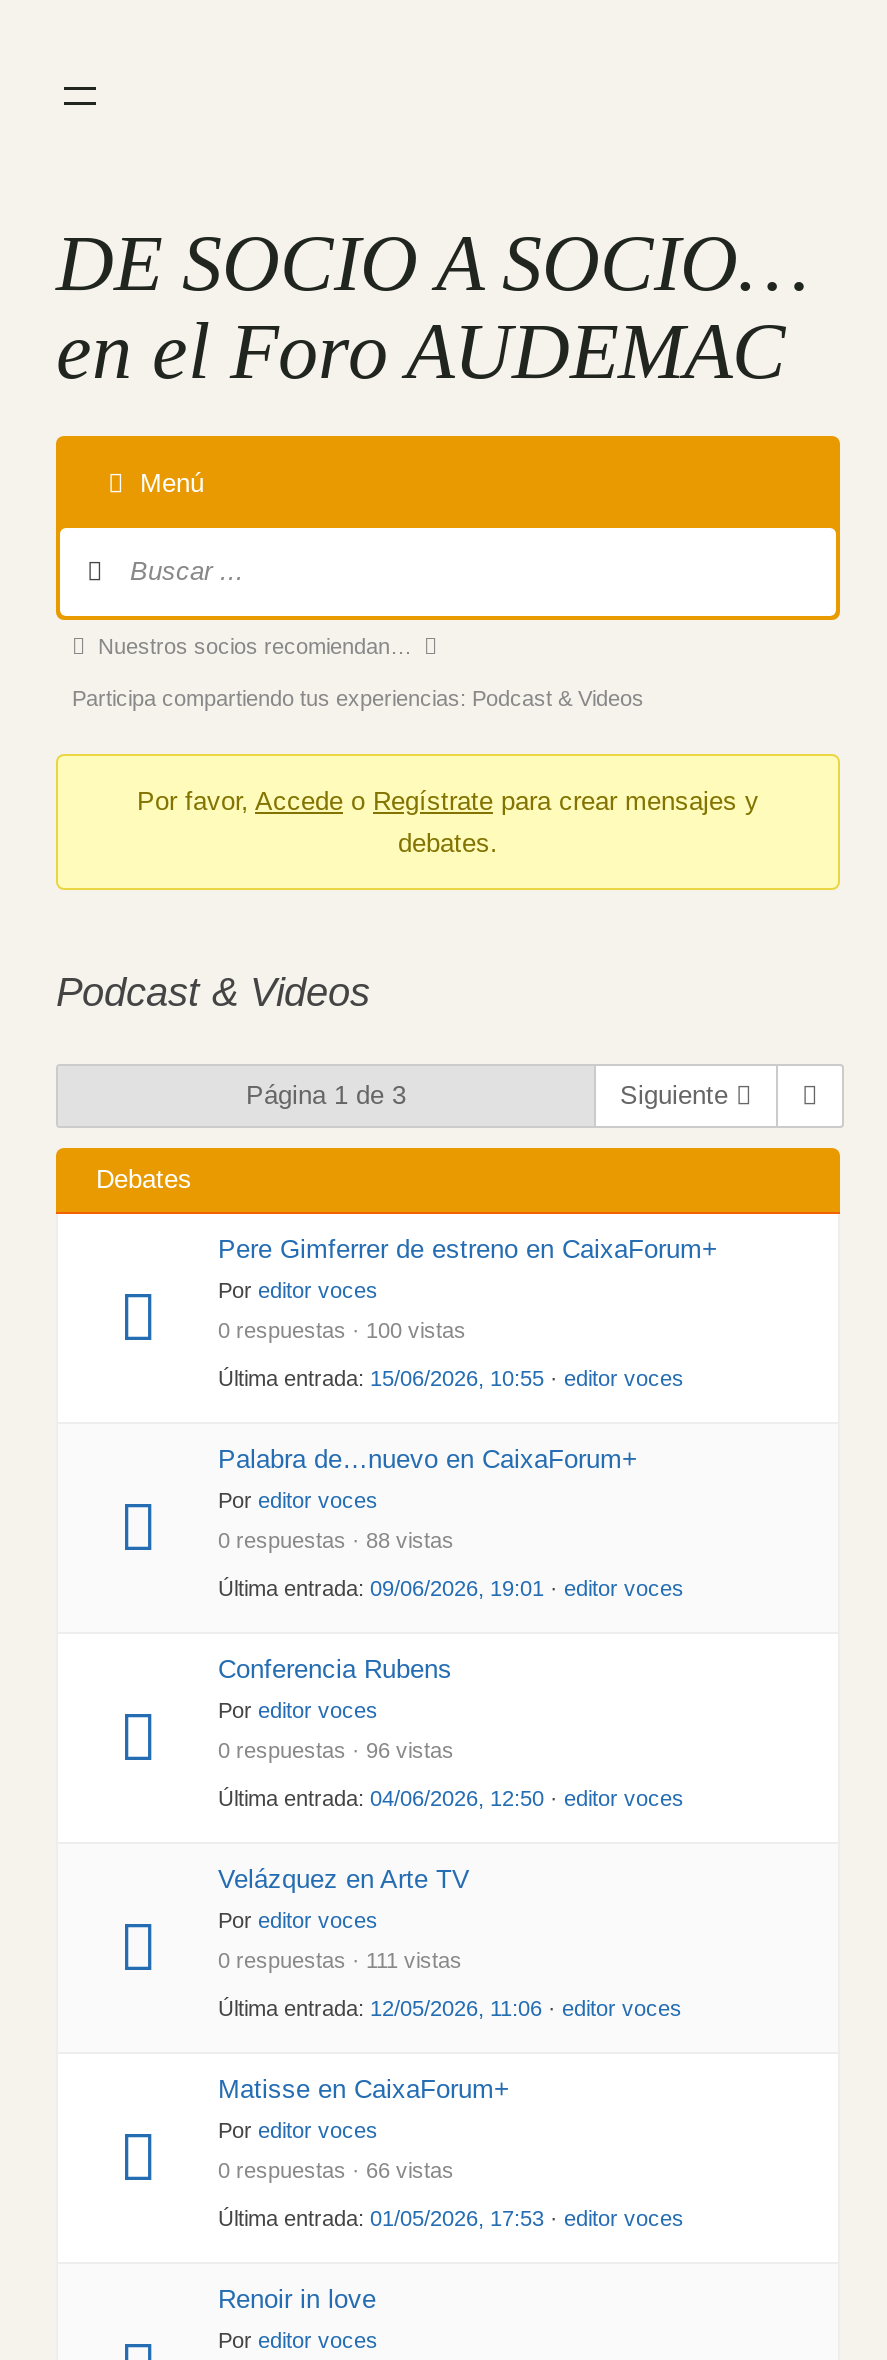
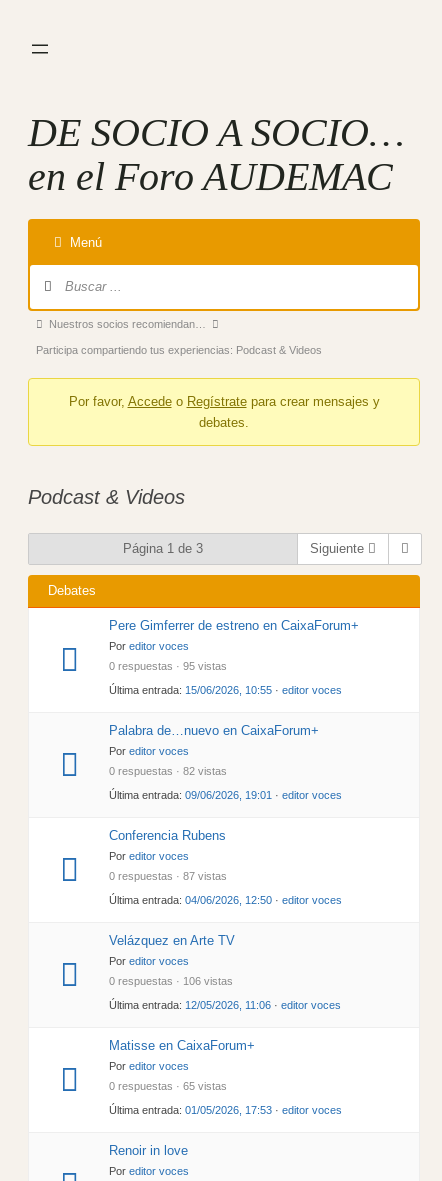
- 0 respuestas · 100 vistas
+ 0 respuestas · 95 vistas

- 0 respuestas · 88 vistas
+ 0 respuestas · 82 vistas

- 0 respuestas · 96 vistas
+ 0 respuestas · 87 vistas

- 0 respuestas · 111 vistas
+ 0 respuestas · 106 vistas

- 0 respuestas · 66 vistas
+ 0 respuestas · 65 vistas
